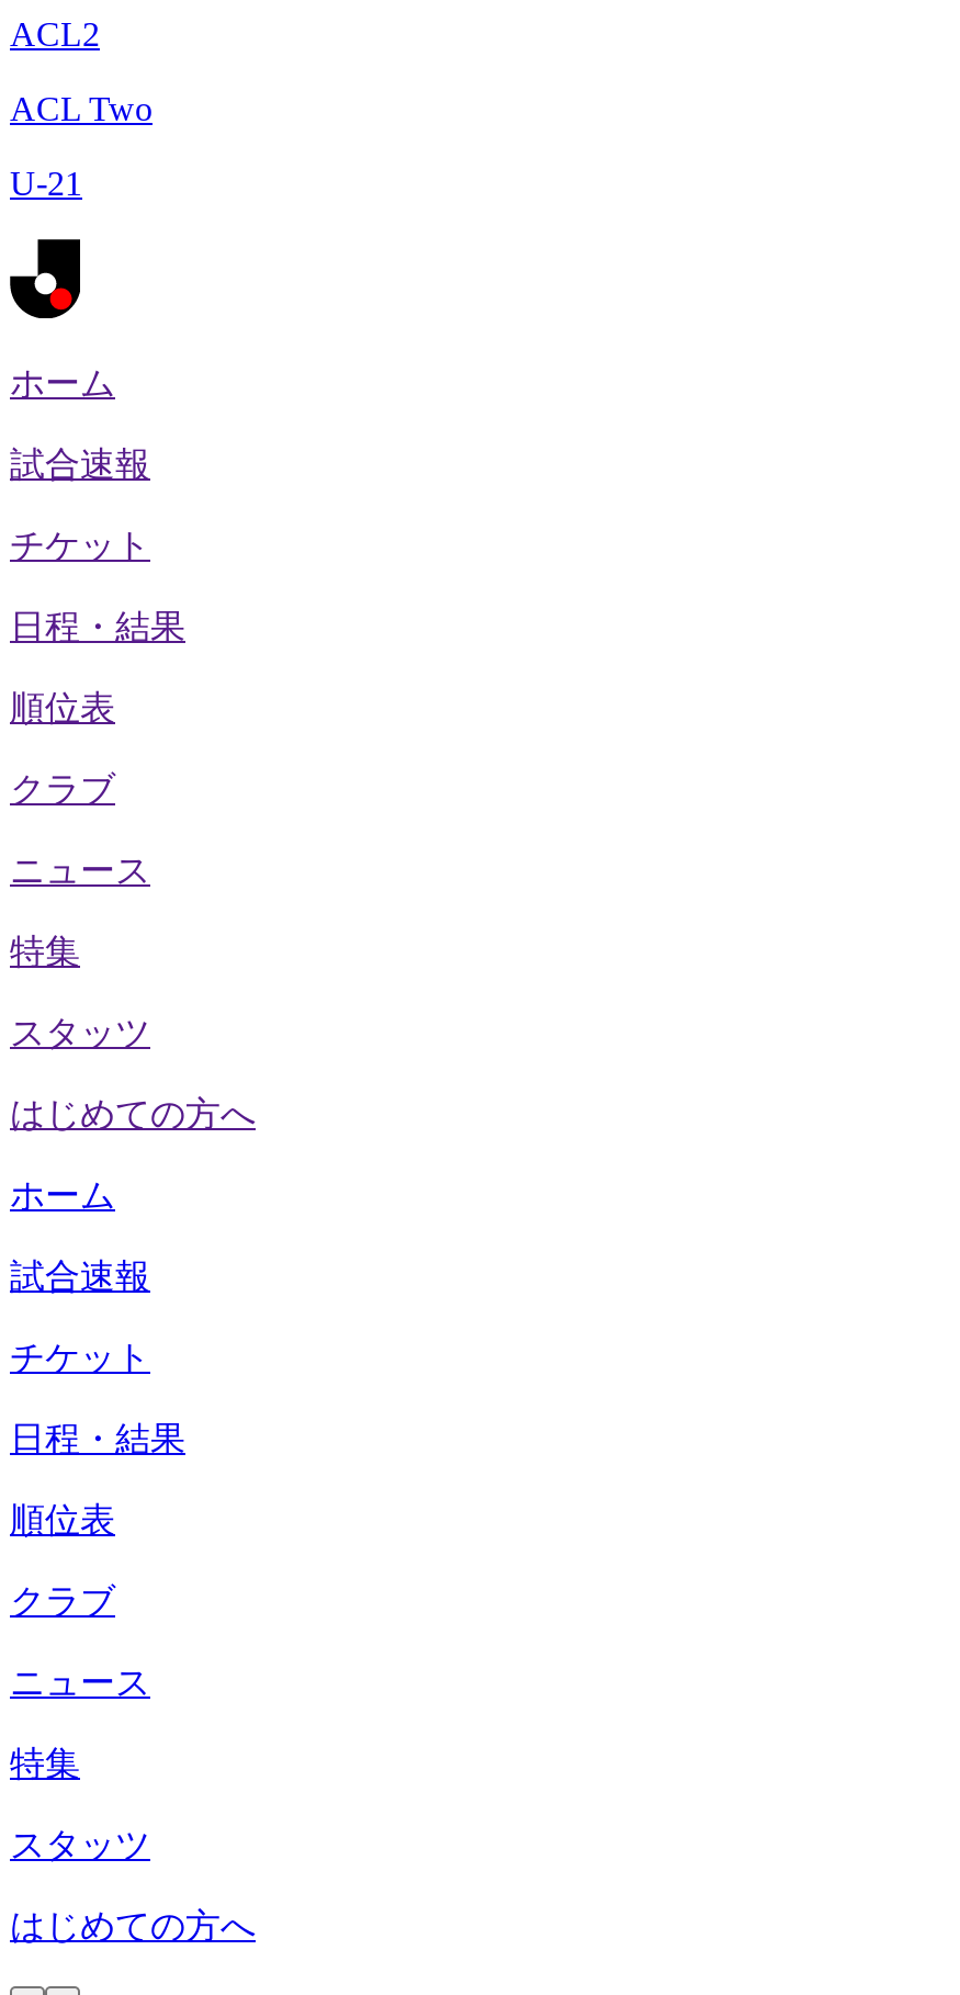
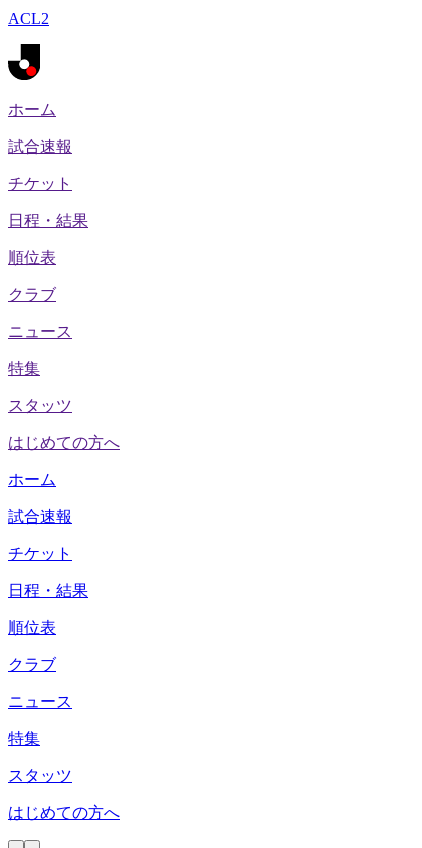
- ACL Two
- U-21
